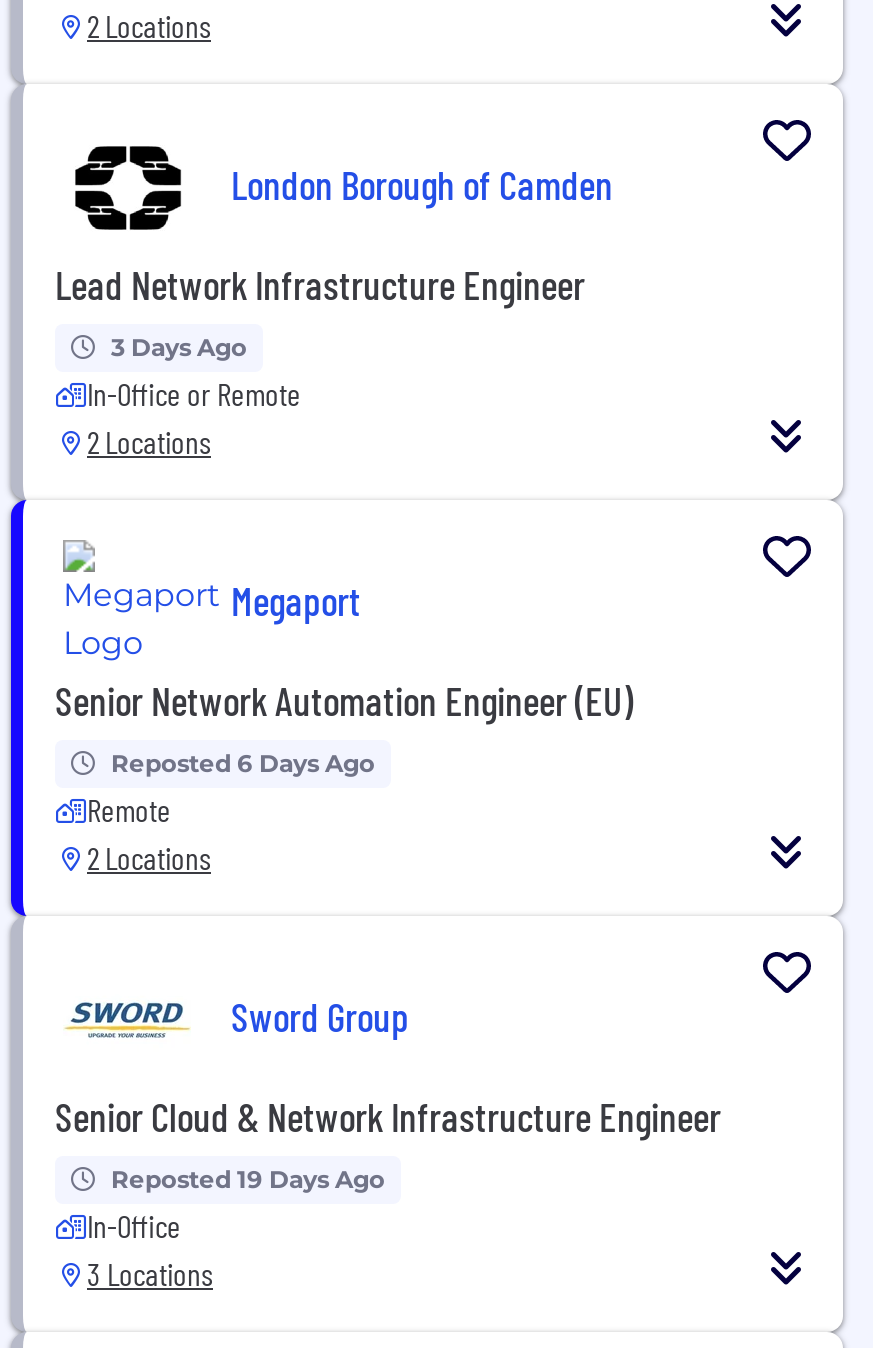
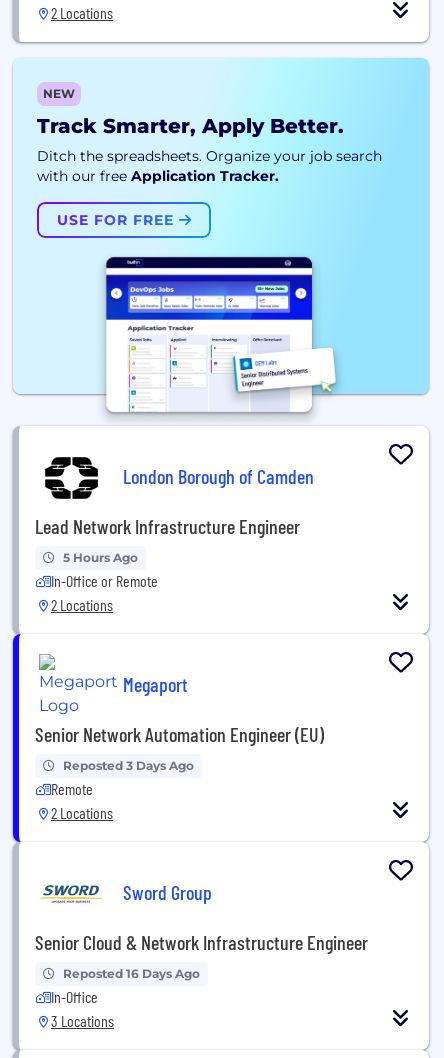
+ [image]
+ NEW
+ Track Smarter, Apply Better.
+ Ditch the spreadsheets. Organize your job search
+ with our free Application Tracker.
+ USE FOR FREE

- 3 Days Ago
+ 5 Hours Ago

- Reposted 6 Days Ago
+ Reposted 3 Days Ago

- Reposted 19 Days Ago
+ Reposted 16 Days Ago
